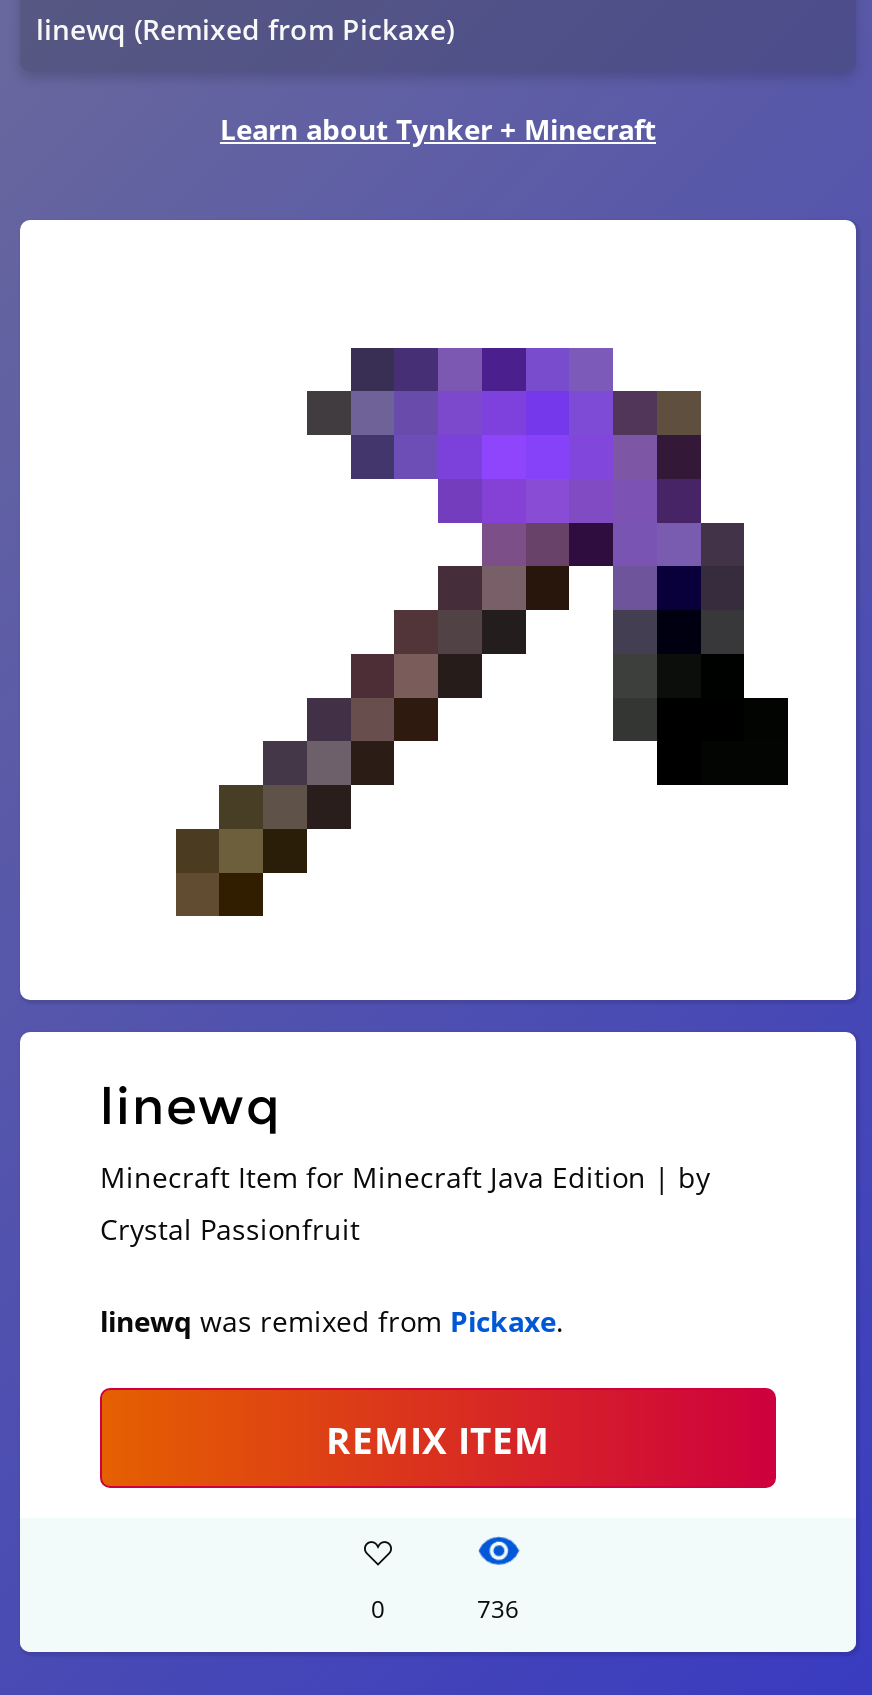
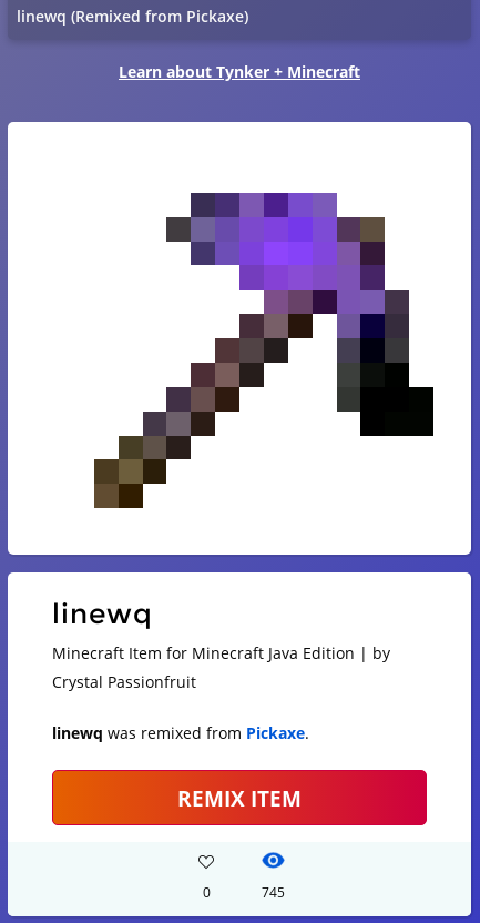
- 736
+ 745
